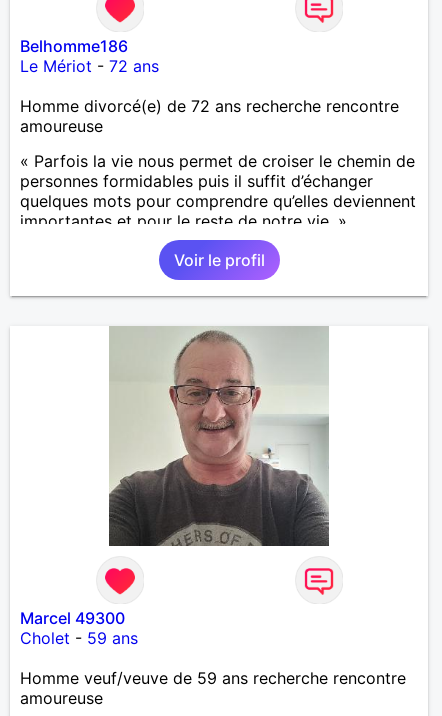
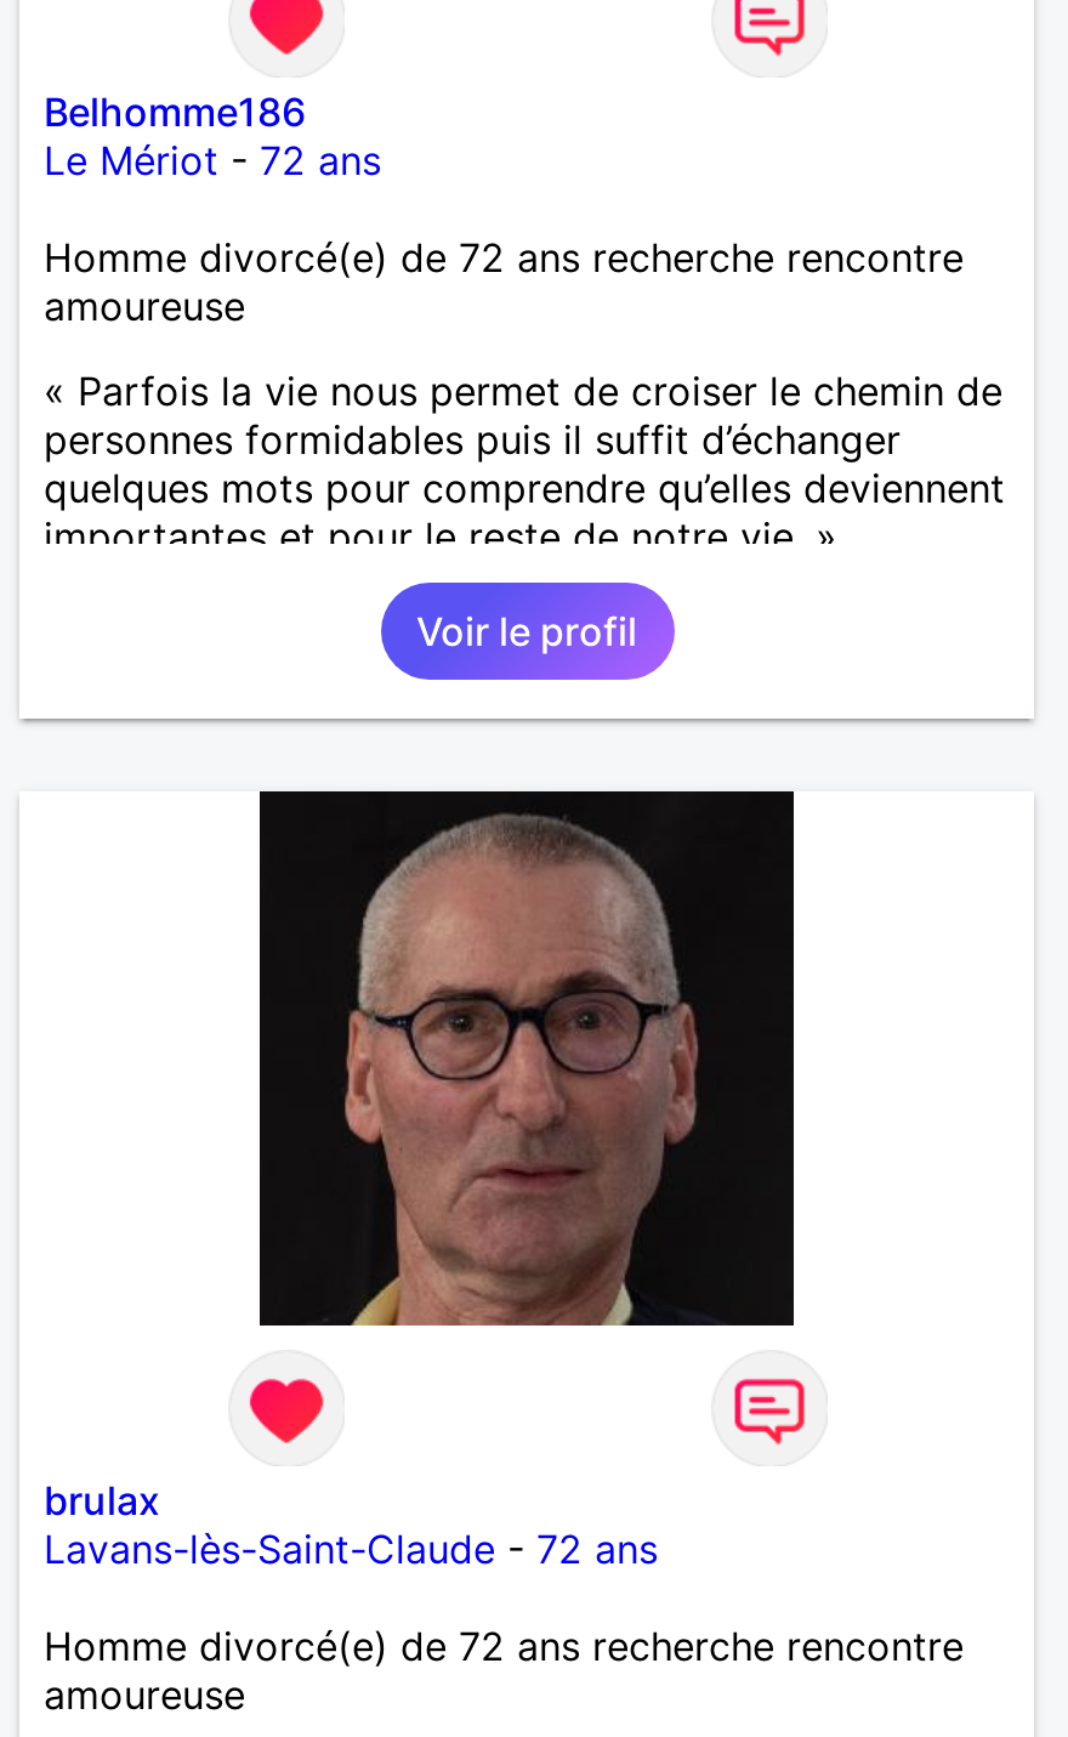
- [image]
+ [image]

- Marcel 49300
- Cholet - 59 ans
+ brulax
+ Lavans-lès-Saint-Claude - 72 ans

- Homme veuf/veuve de 59 ans recherche rencontre
+ Homme divorcé(e) de 72 ans recherche rencontre
